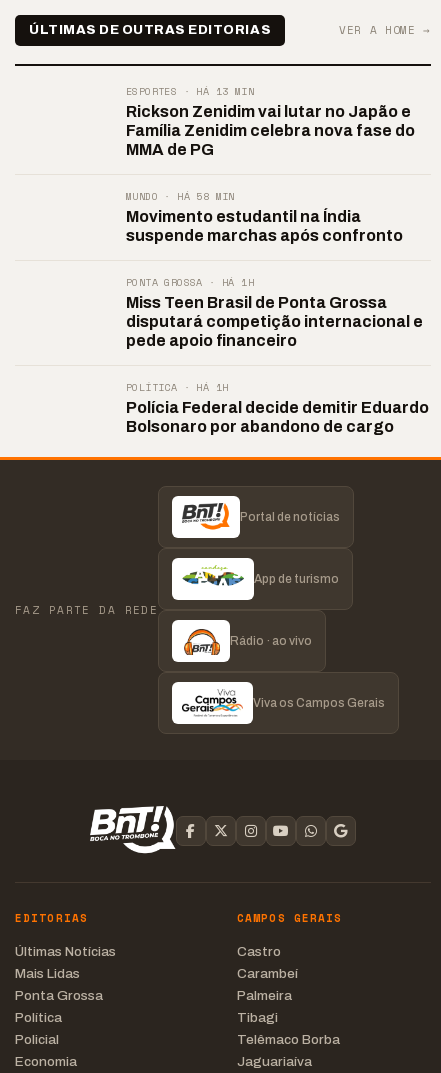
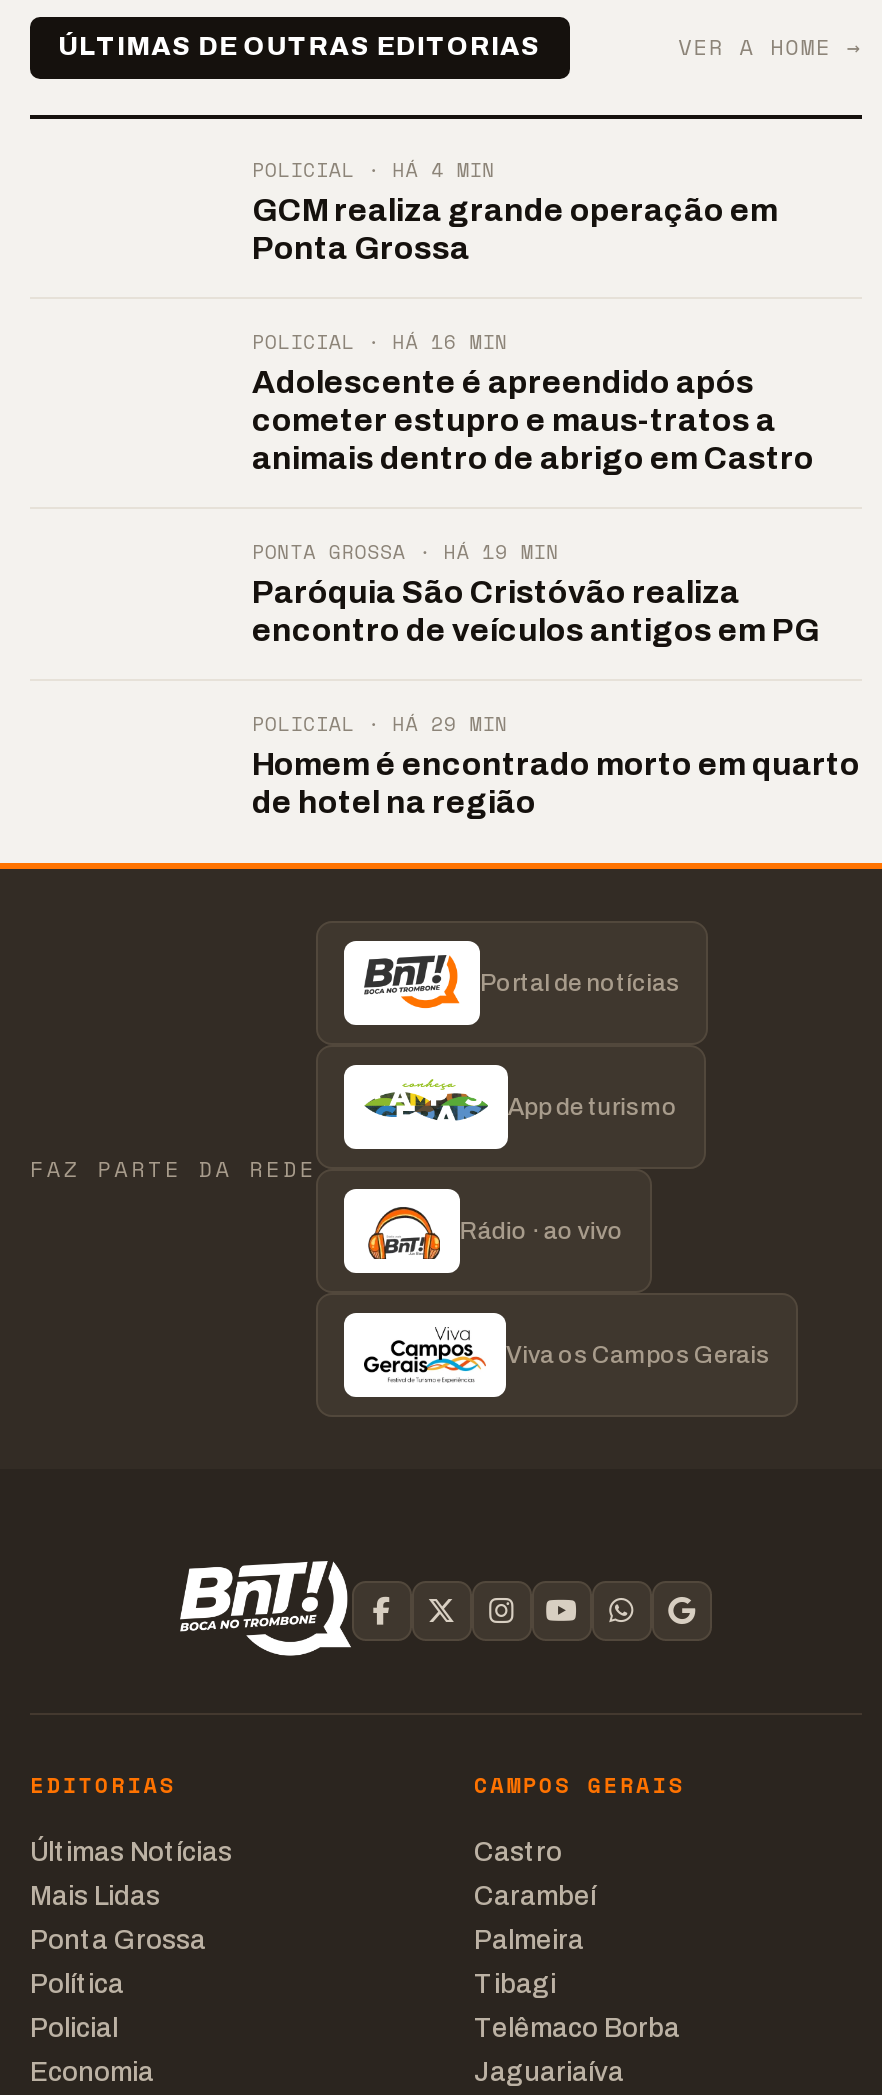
- ESPORTES · HÁ 13 MIN
- Rickson Zenidim vai lutar no Japão e
- Família Zenidim celebra nova fase do
- MMA de PG
+ POLICIAL · HÁ 4 MIN
+ GCM realiza grande operação em
+ Ponta Grossa

- MUNDO · HÁ 58 MIN
- Movimento estudantil na Índia
- suspende marchas após confronto
+ POLICIAL · HÁ 16 MIN
+ Adolescente é apreendido após
+ cometer estupro e maus-tratos a
+ animais dentro de abrigo em Castro

- PONTA GROSSA · HÁ 1H
- Miss Teen Brasil de Ponta Grossa
- disputará competição internacional e
- pede apoio financeiro
+ PONTA GROSSA · HÁ 19 MIN
+ Paróquia São Cristóvão realiza
+ encontro de veículos antigos em PG

- POLÍTICA · HÁ 1H
- Polícia Federal decide demitir Eduardo
- Bolsonaro por abandono de cargo
+ POLICIAL · HÁ 29 MIN
+ Homem é encontrado morto em quarto
+ de hotel na região
